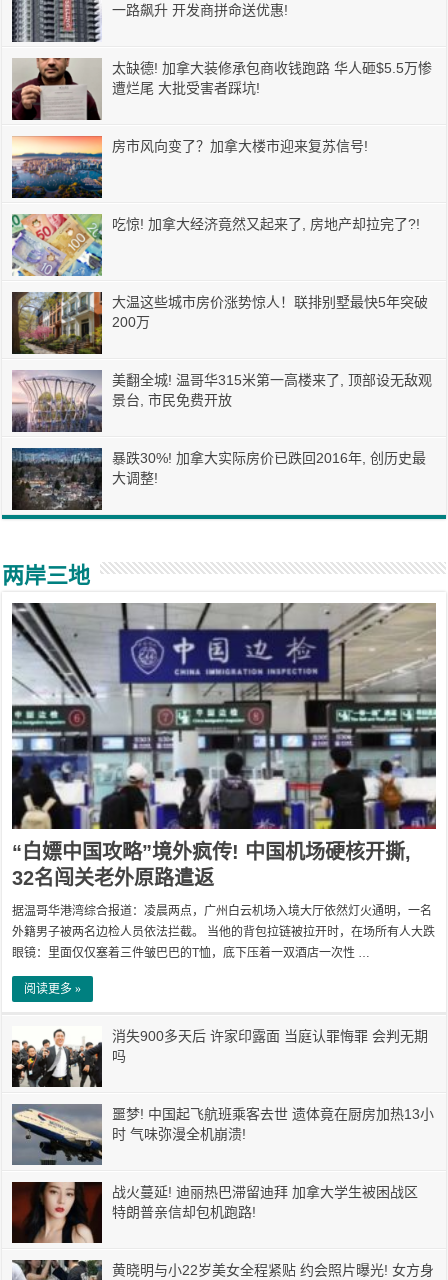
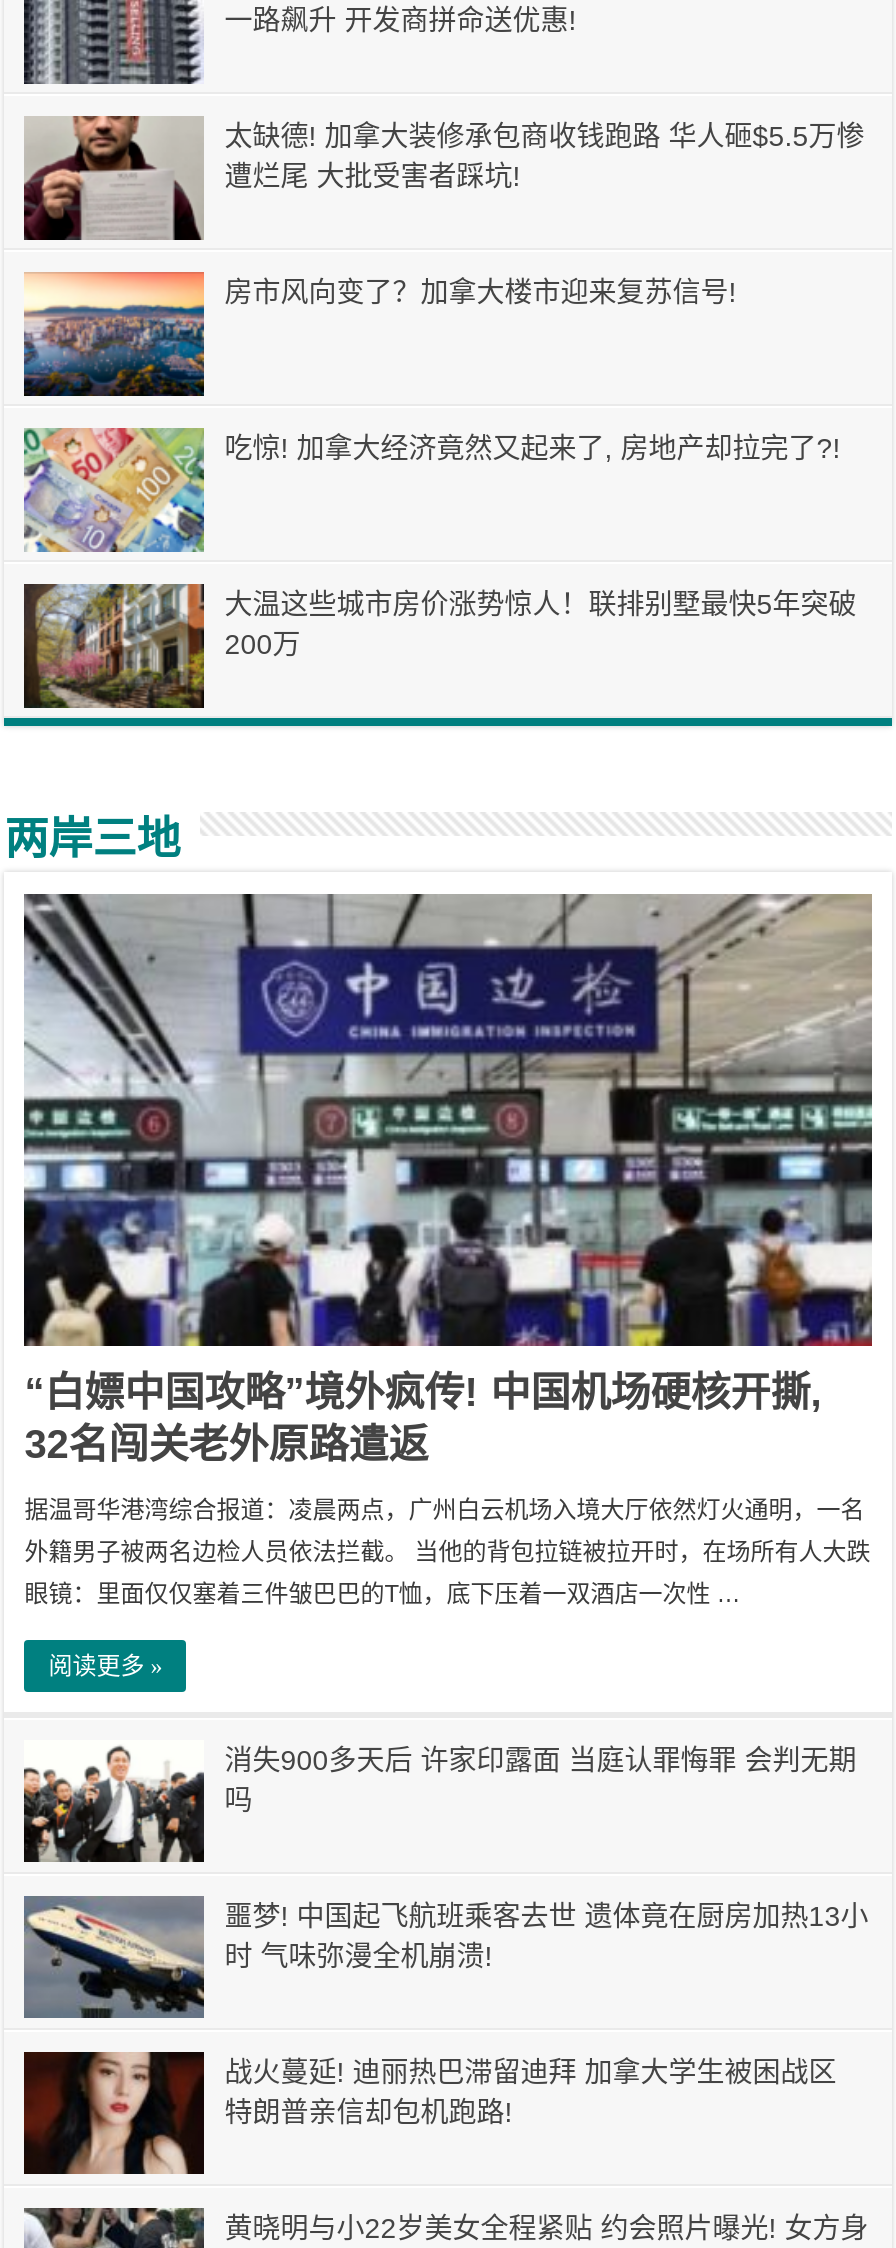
- [image]
- 美翻全城! 温哥华315米第一高楼来了, 顶部设无敌观
- 景台, 市民免费开放

- [image]
- 暴跌30%! 加拿大实际房价已跌回2016年, 创历史最
- 大调整!
